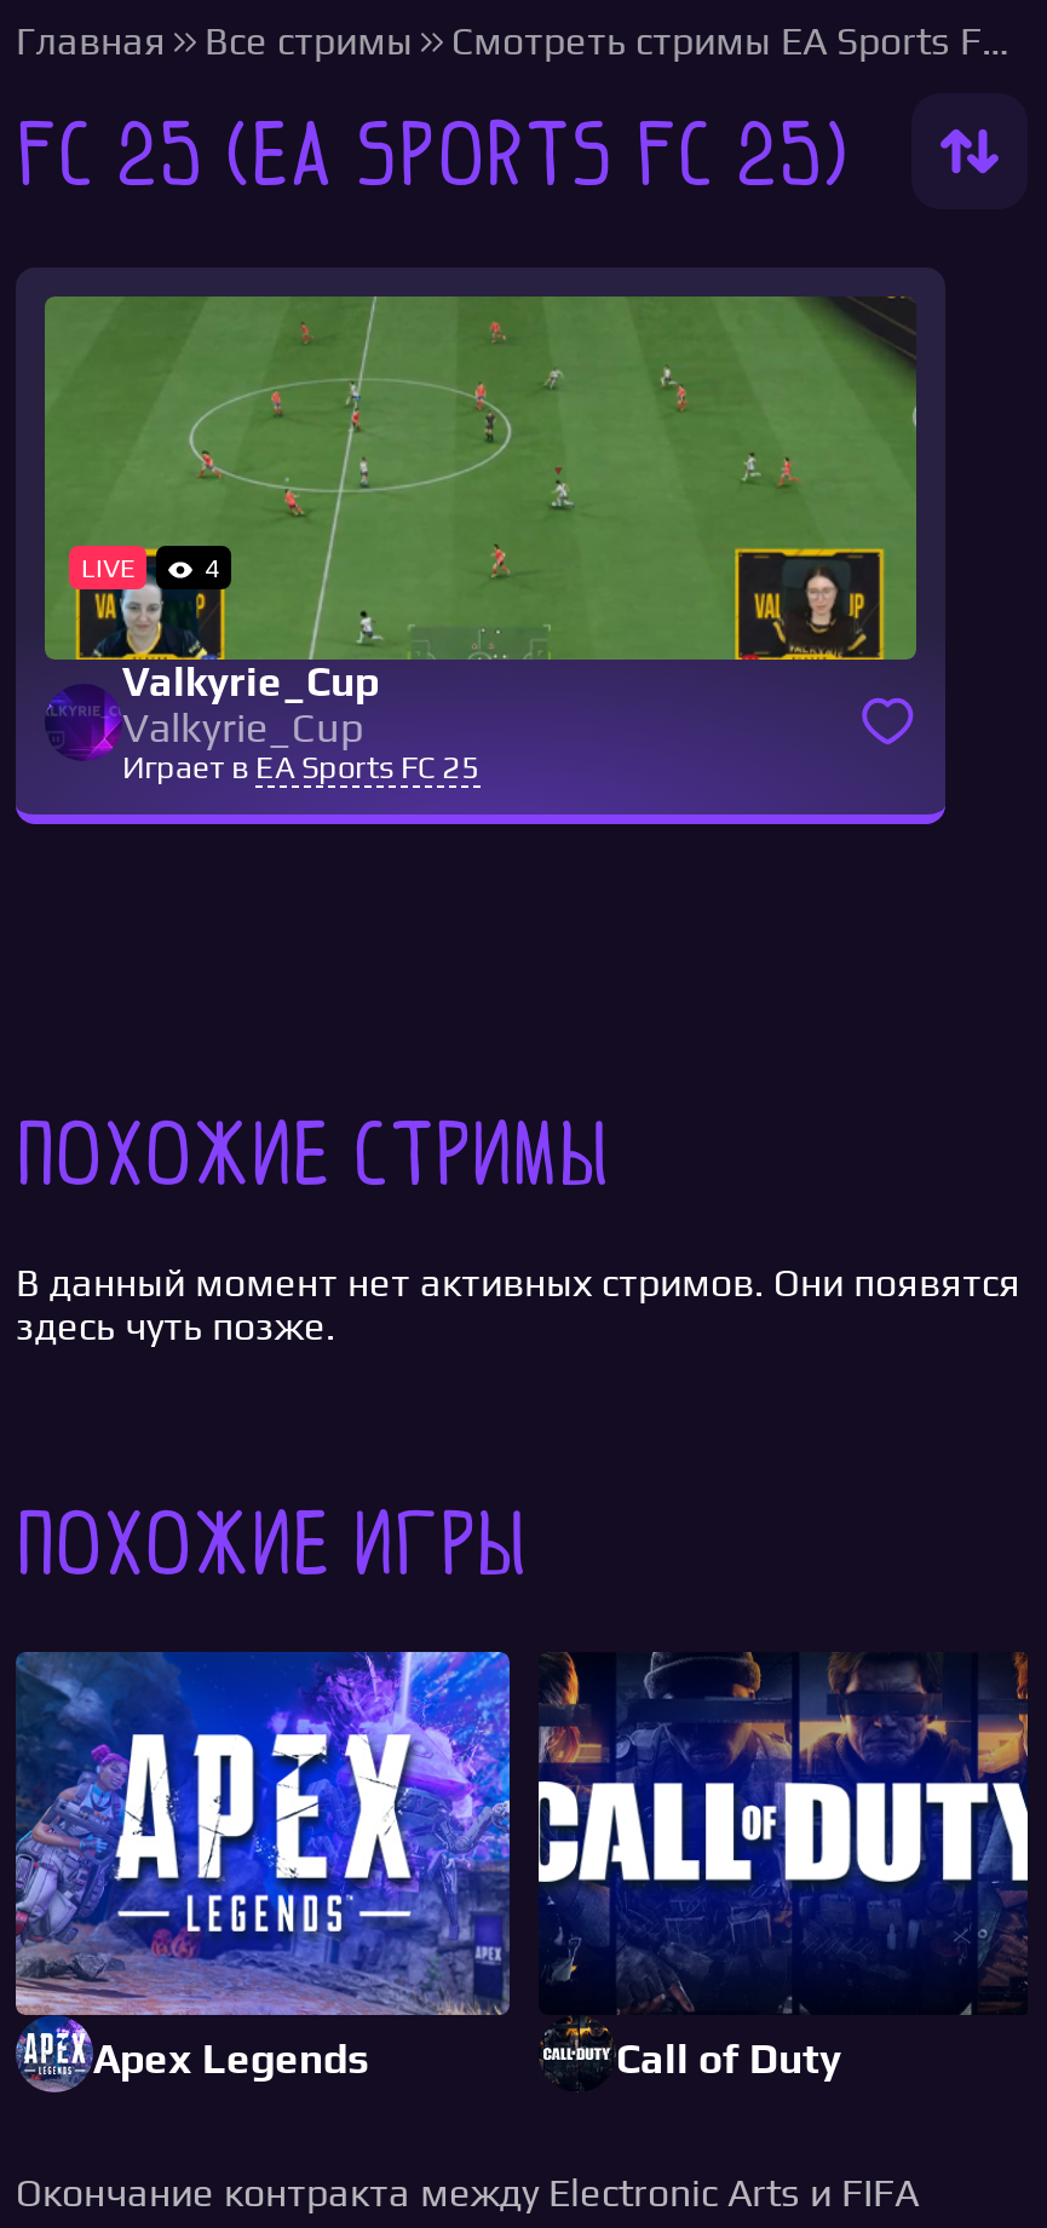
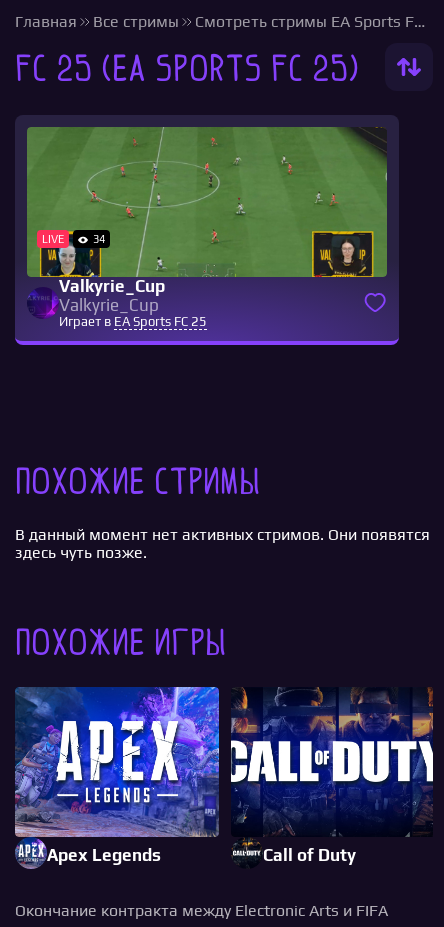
- 4
+ 34
